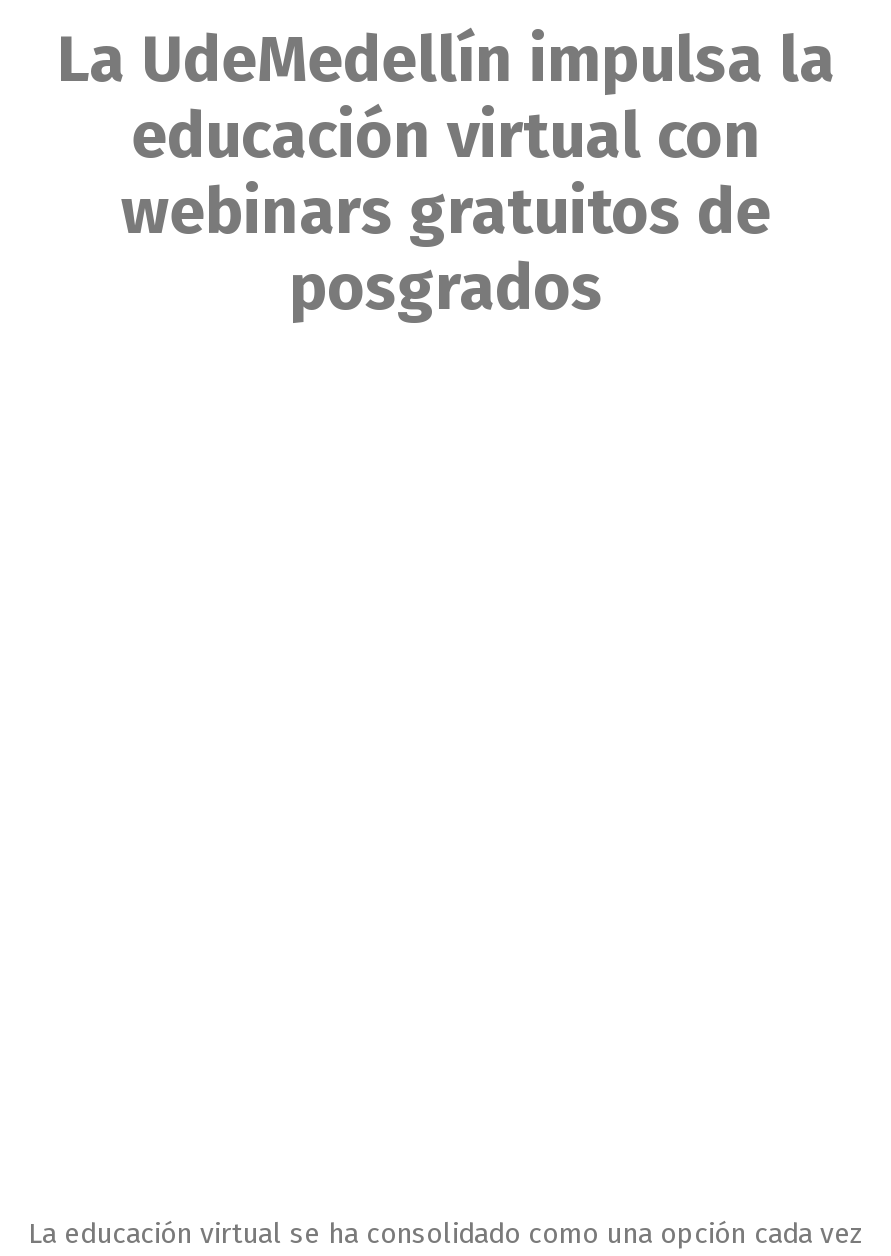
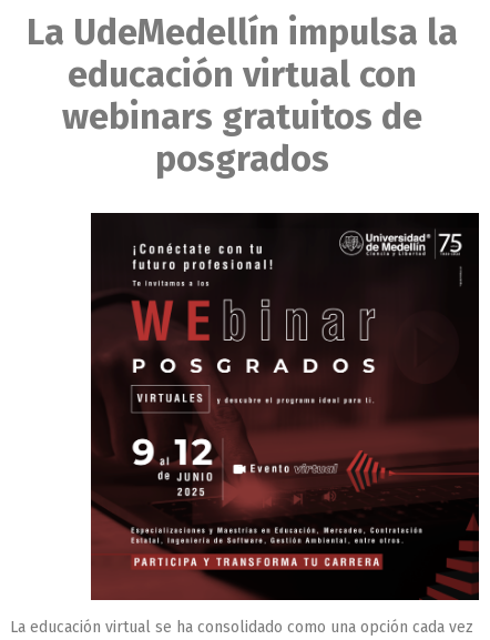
+ [image]
